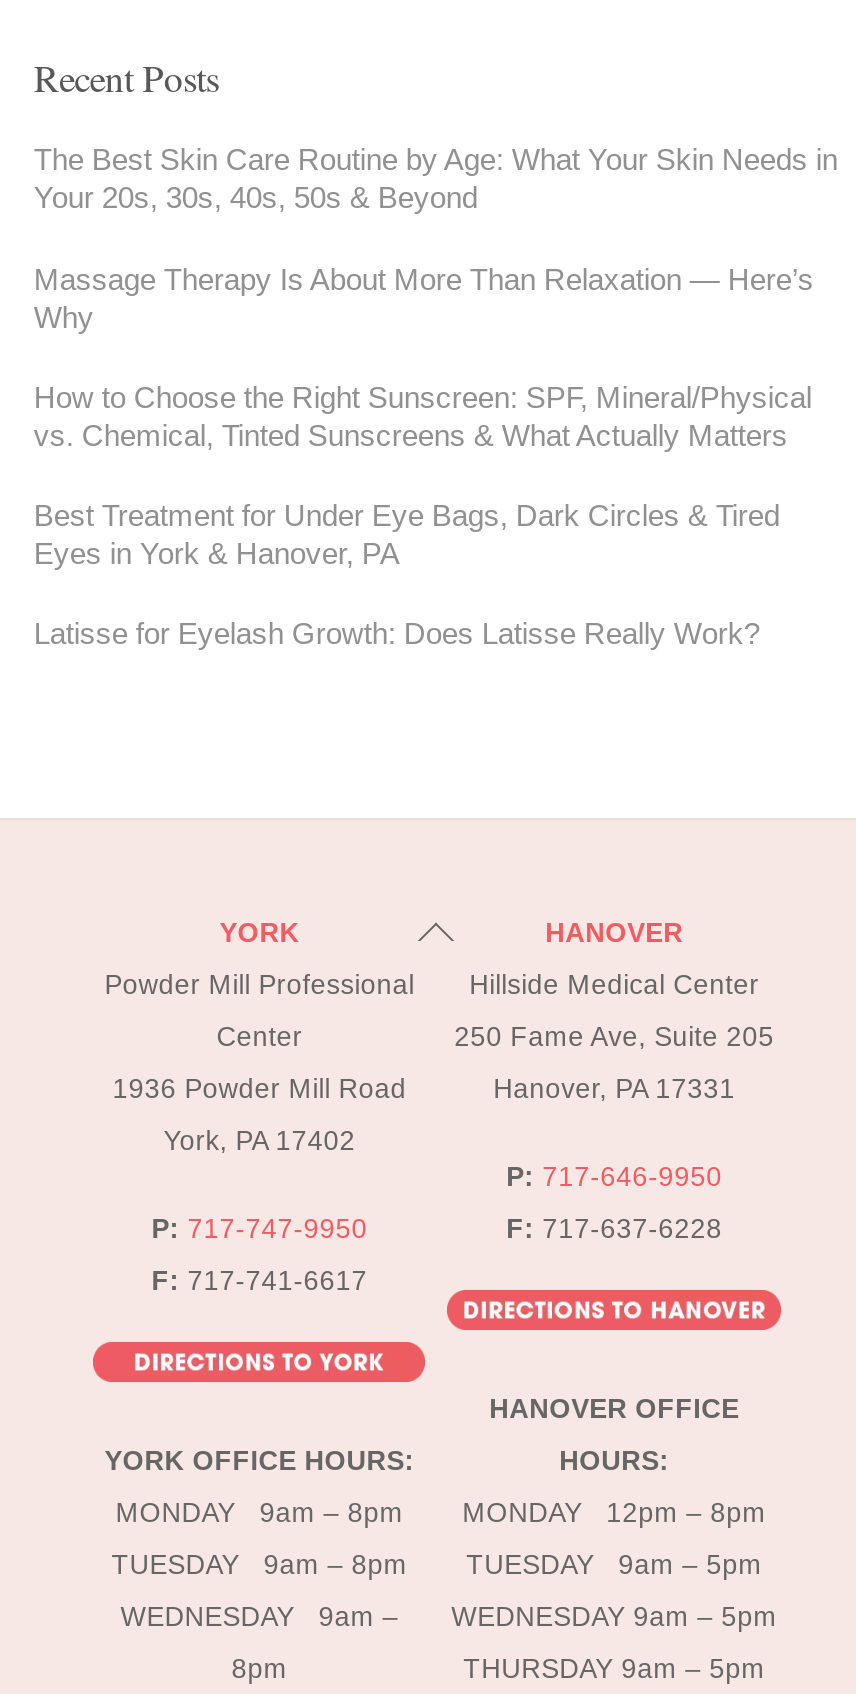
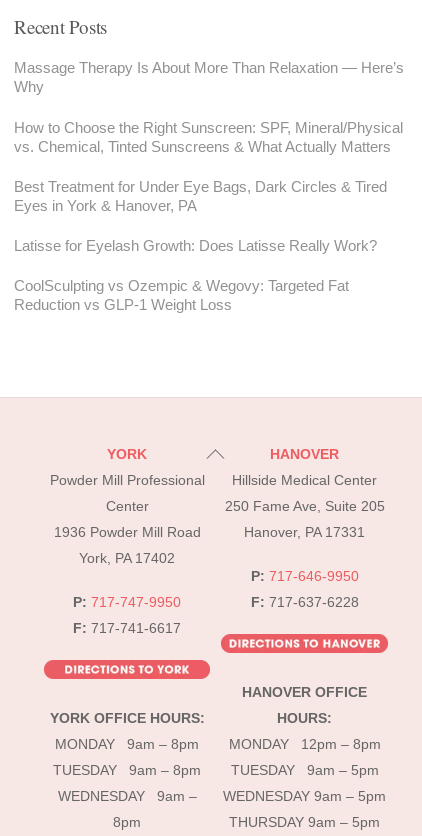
- The Best Skin Care Routine by Age: What Your Skin Needs in
- Your 20s, 30s, 40s, 50s & Beyond

moved up: Massage Therapy Is About More Than Relaxation — Here’s | Why | How to Choose the Right Sunscreen: SPF, Mineral/Physical | vs. Chemical, Tinted Sunscreens & What Actually Matters | Best Treatment for Under Eye Bags, Dark Circles & Tired | Eyes in York & Hanover, PA | Latisse for Eyelash Growth: Does Latisse Really Work?

+ CoolSculpting vs Ozempic & Wegovy: Targeted Fat
+ Reduction vs GLP-1 Weight Loss
